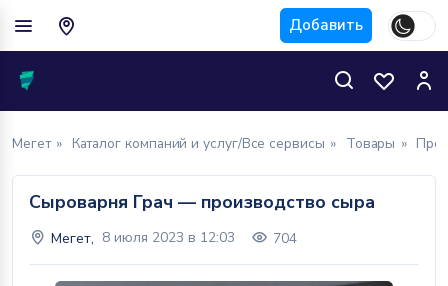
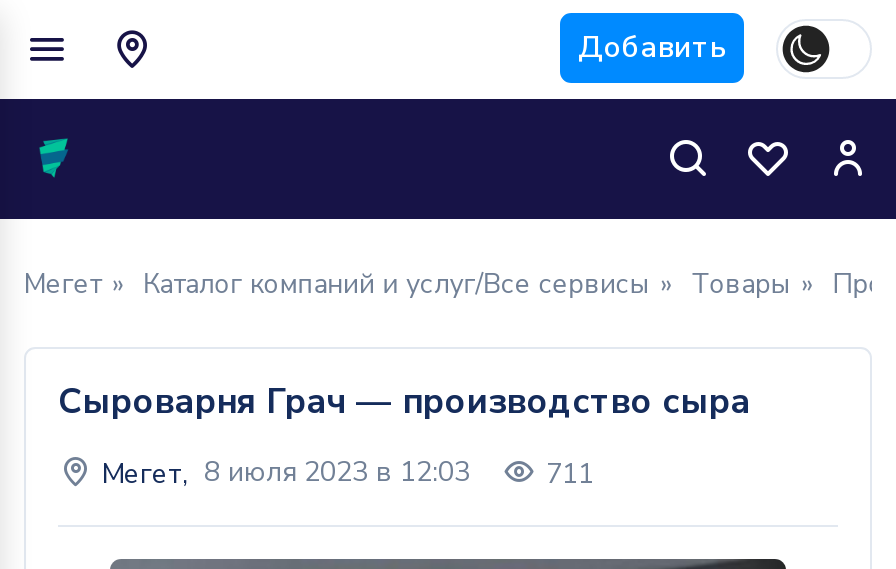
- Мегет, 8 июля 2023 в 12:03 704
+ Мегет, 8 июля 2023 в 12:03 711
